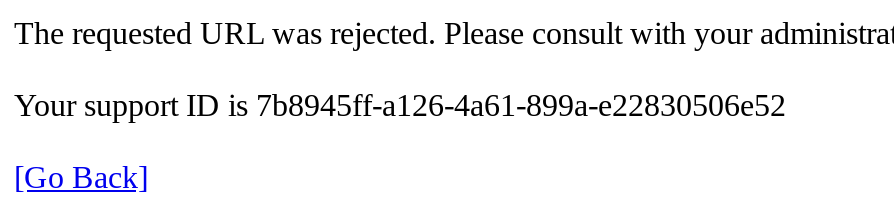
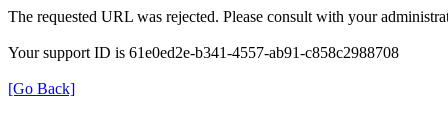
- Your support ID is 7b8945ff-a126-4a61-899a-e22830506e52
+ Your support ID is 61e0ed2e-b341-4557-ab91-c858c2988708
